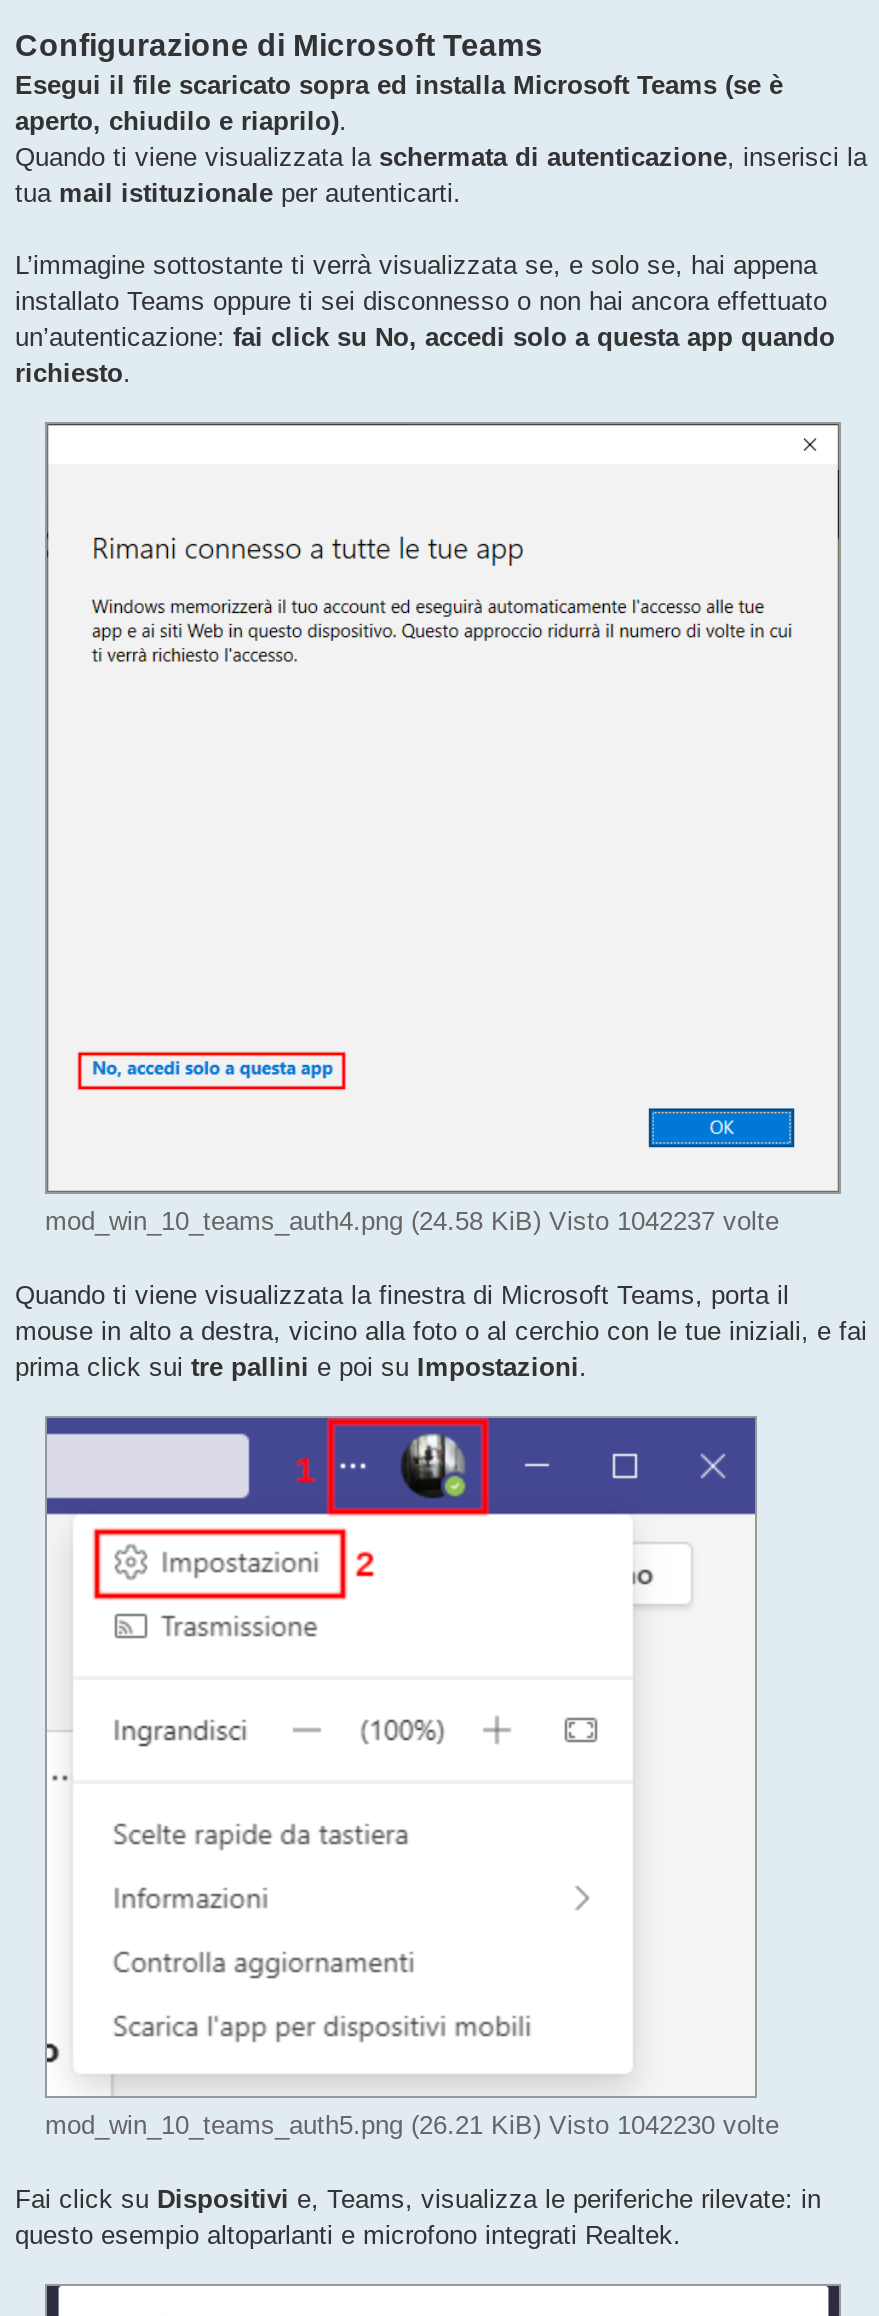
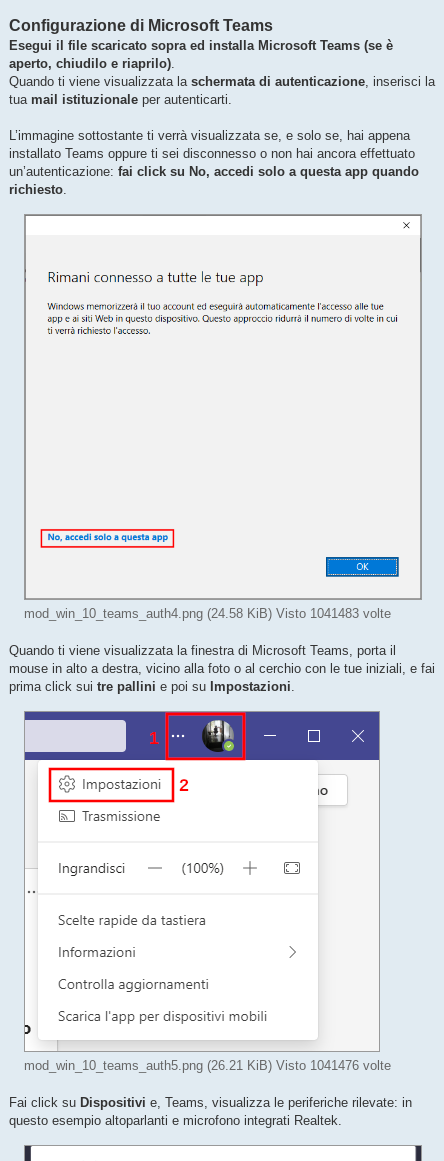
- mod_win_10_teams_auth4.png (24.58 KiB) Visto 1042237 volte
+ mod_win_10_teams_auth4.png (24.58 KiB) Visto 1041483 volte

- mod_win_10_teams_auth5.png (26.21 KiB) Visto 1042230 volte
+ mod_win_10_teams_auth5.png (26.21 KiB) Visto 1041476 volte
